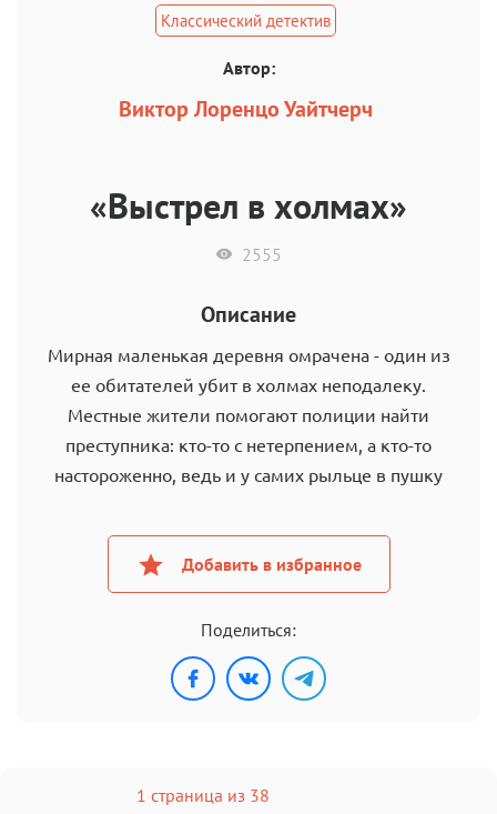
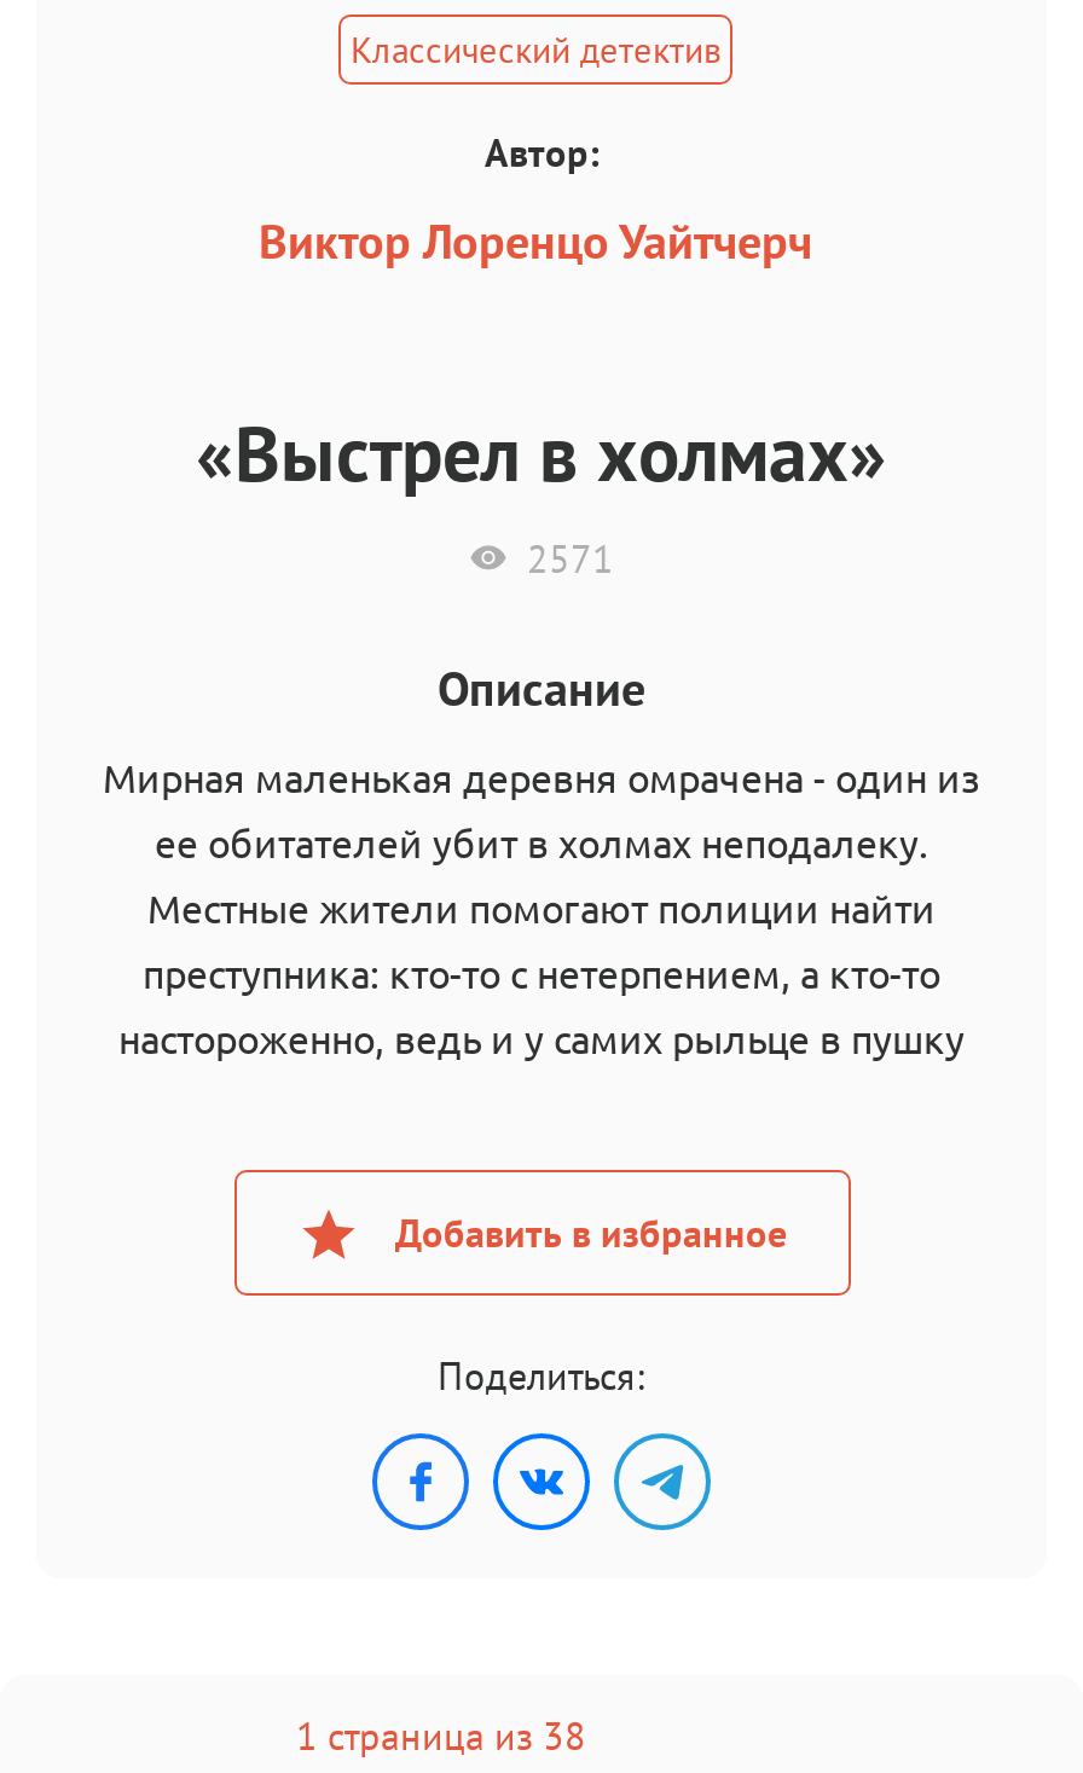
- 2555
+ 2571
